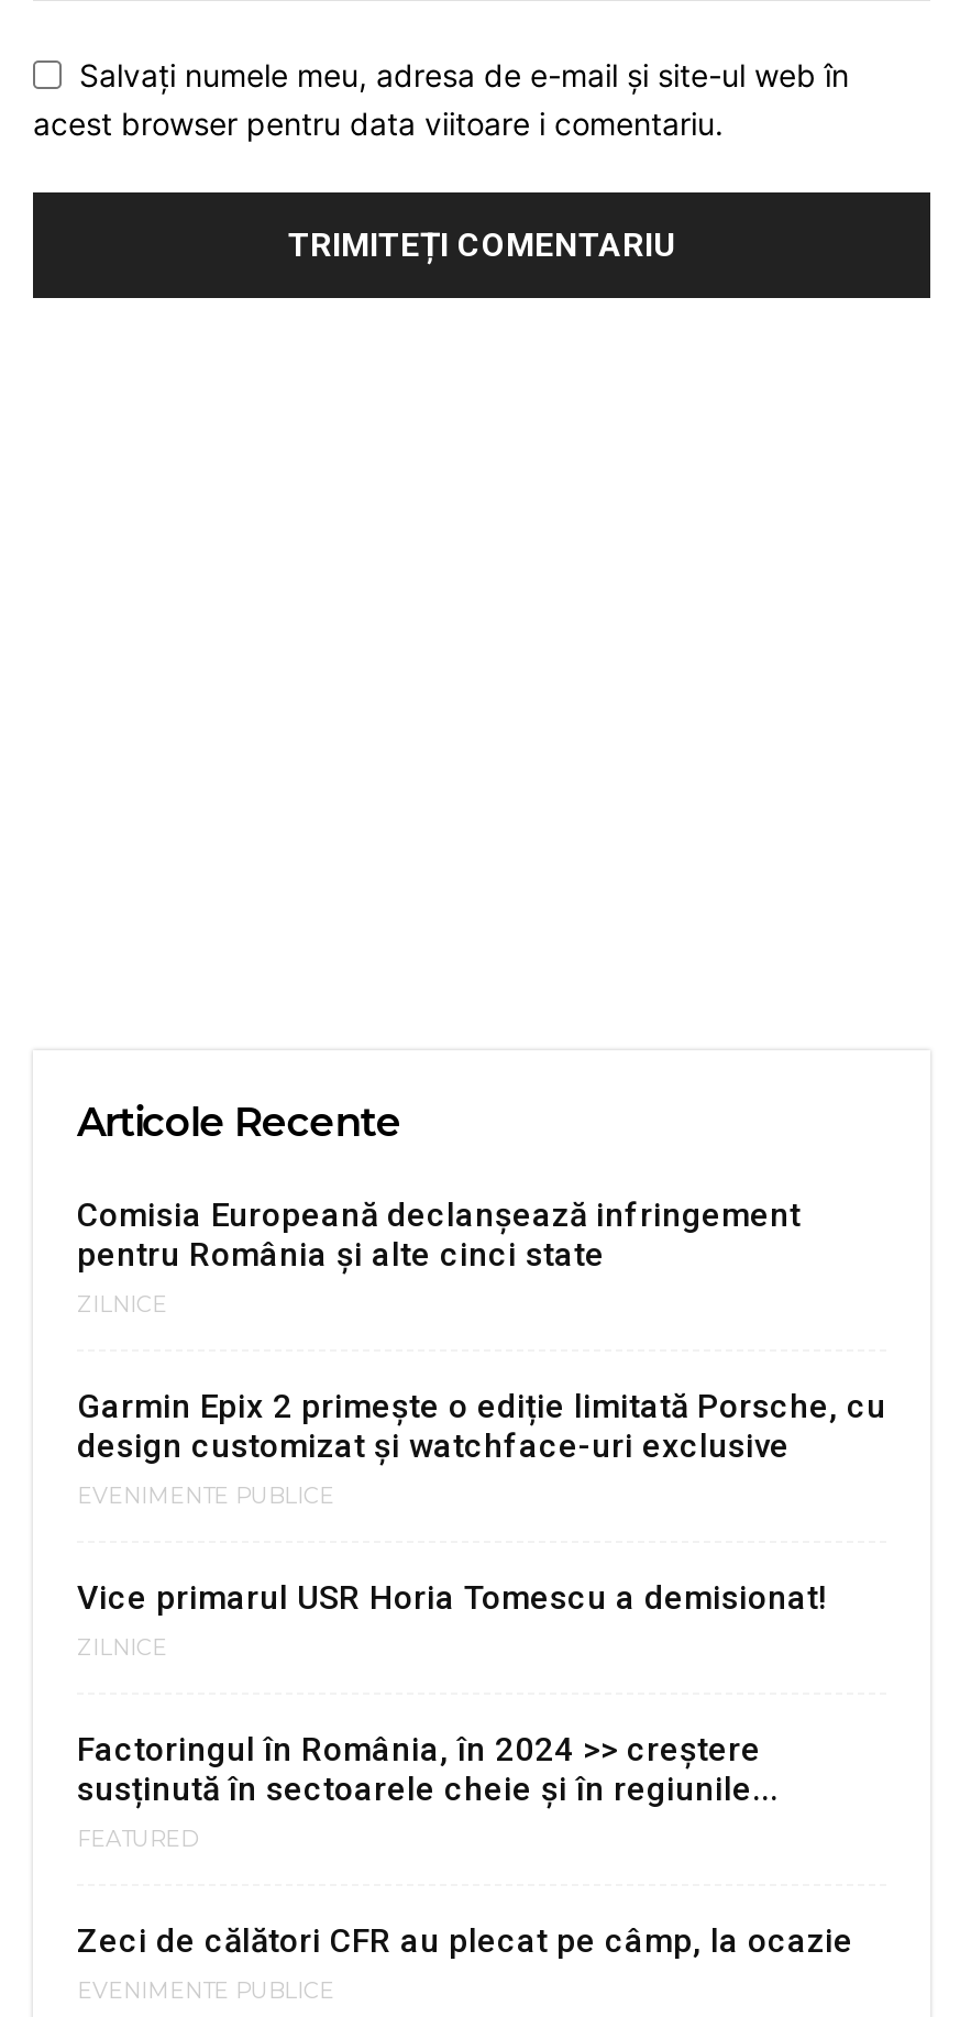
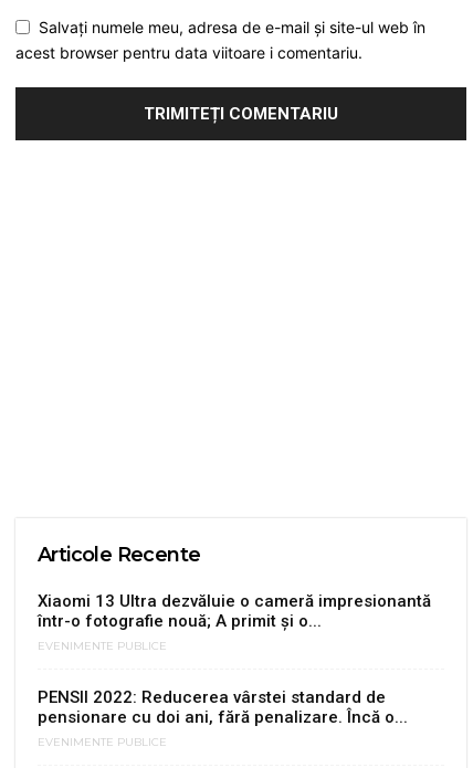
- Comisia Europeană declanșează infringement
- pentru România și alte cinci state
- ZILNICE
- Garmin Epix 2 primește o ediție limitată Porsche, cu
- design customizat și watchface-uri exclusive
+ Xiaomi 13 Ultra dezvăluie o cameră impresionantă
+ într-o fotografie nouă; A primit şi o...

- Vice primarul USR Horia Tomescu a demisionat!
- ZILNICE
- Factoringul în România, în 2024 >> creștere
- susținută în sectoarele cheie și în regiunile...
- FEATURED
- Zeci de călători CFR au plecat pe câmp, la ocazie
+ PENSII 2022: Reducerea vârstei standard de
+ pensionare cu doi ani, fără penalizare. Încă o...
